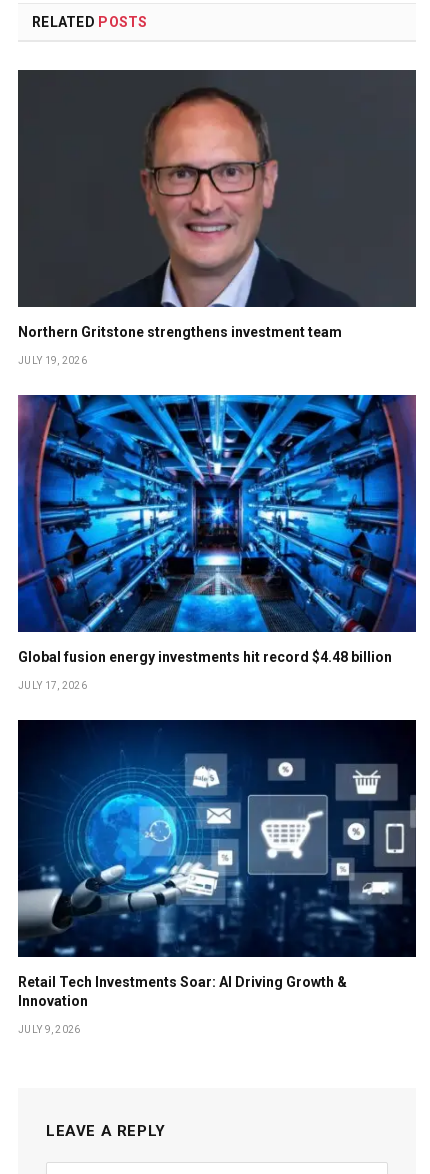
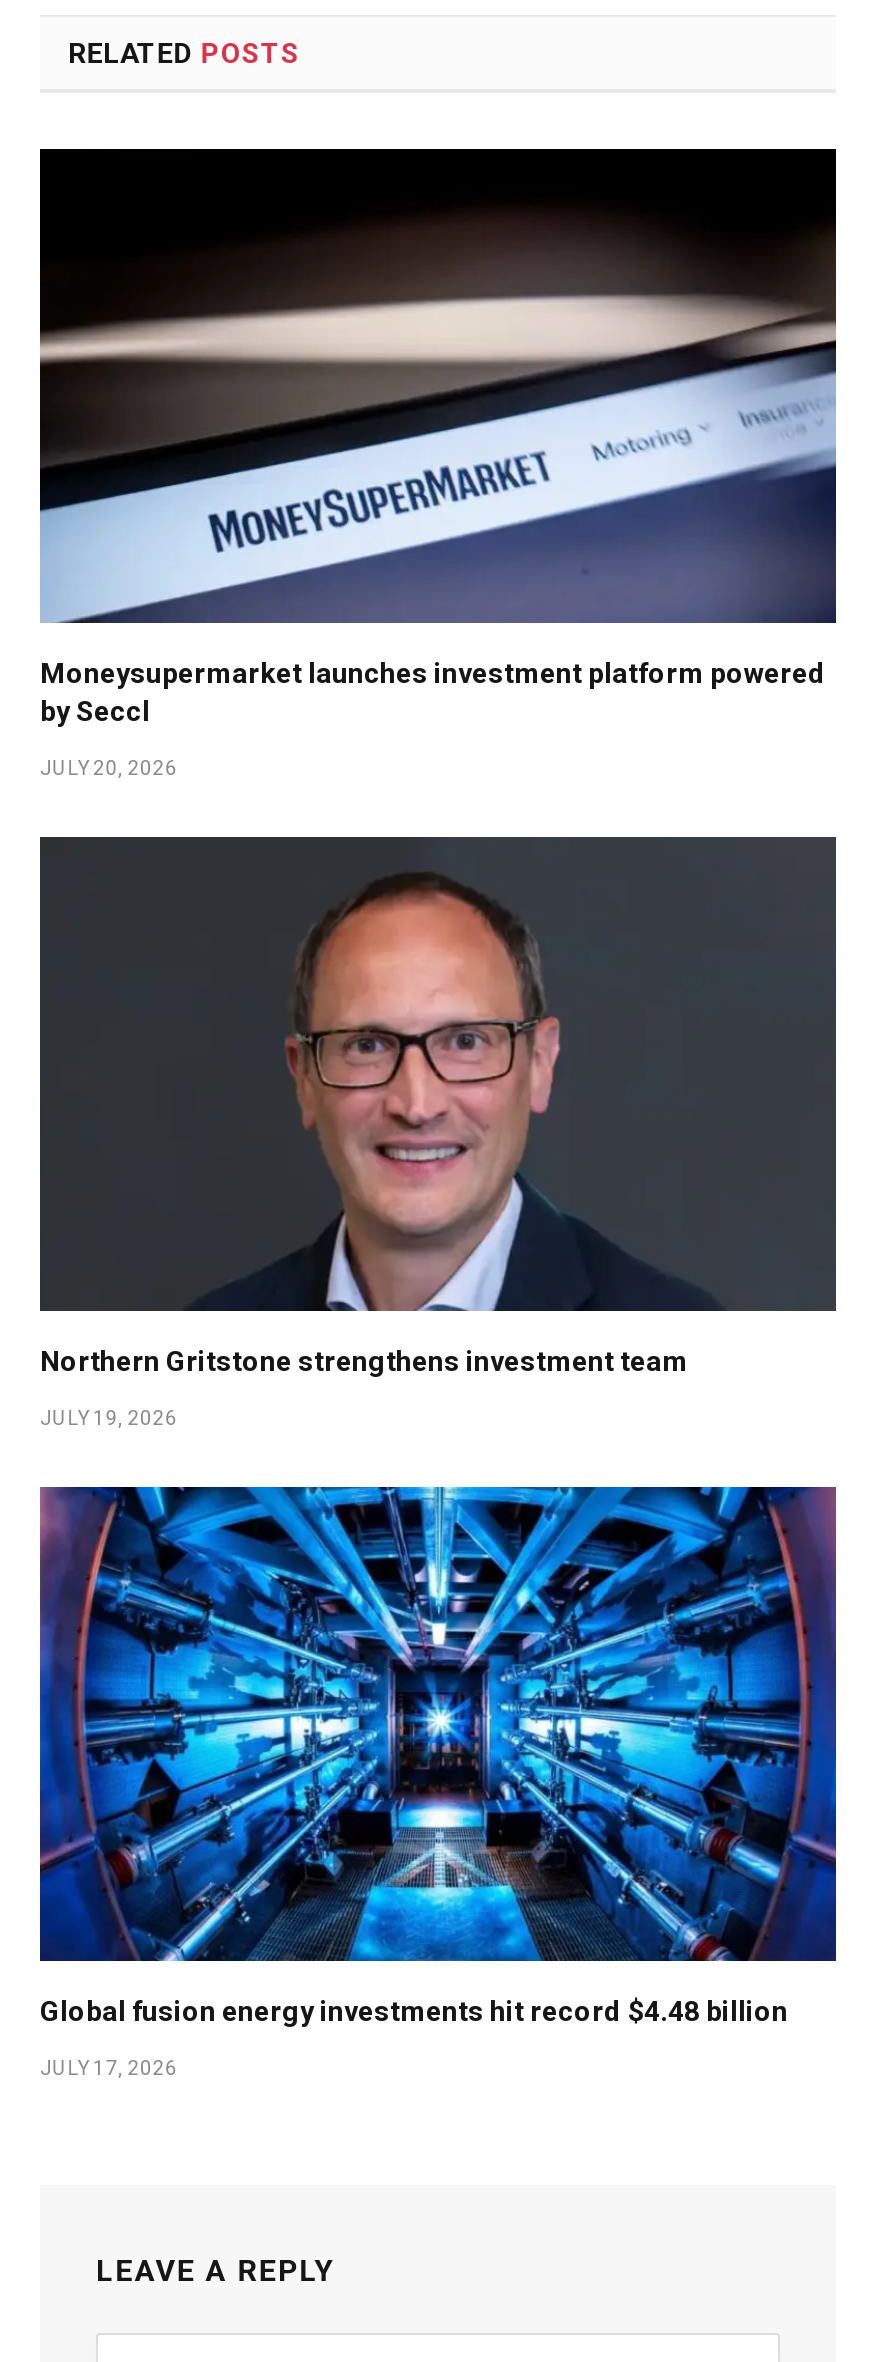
+ [image]
+ Moneysupermarket launches investment platform powered
+ by Seccl
+ JULY 20, 2026

moved down: [image] | Northern Gritstone strengthens investment team | JULY 19, 2026 | Global fusion energy investments hit record $4.48 billion | JULY 17, 2026

- [image]
- Retail Tech Investments Soar: AI Driving Growth &
- Innovation
- JULY 9, 2026
